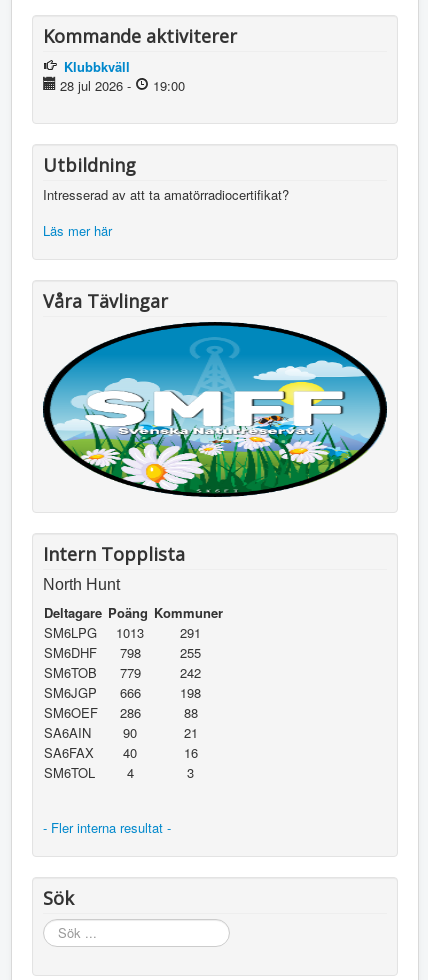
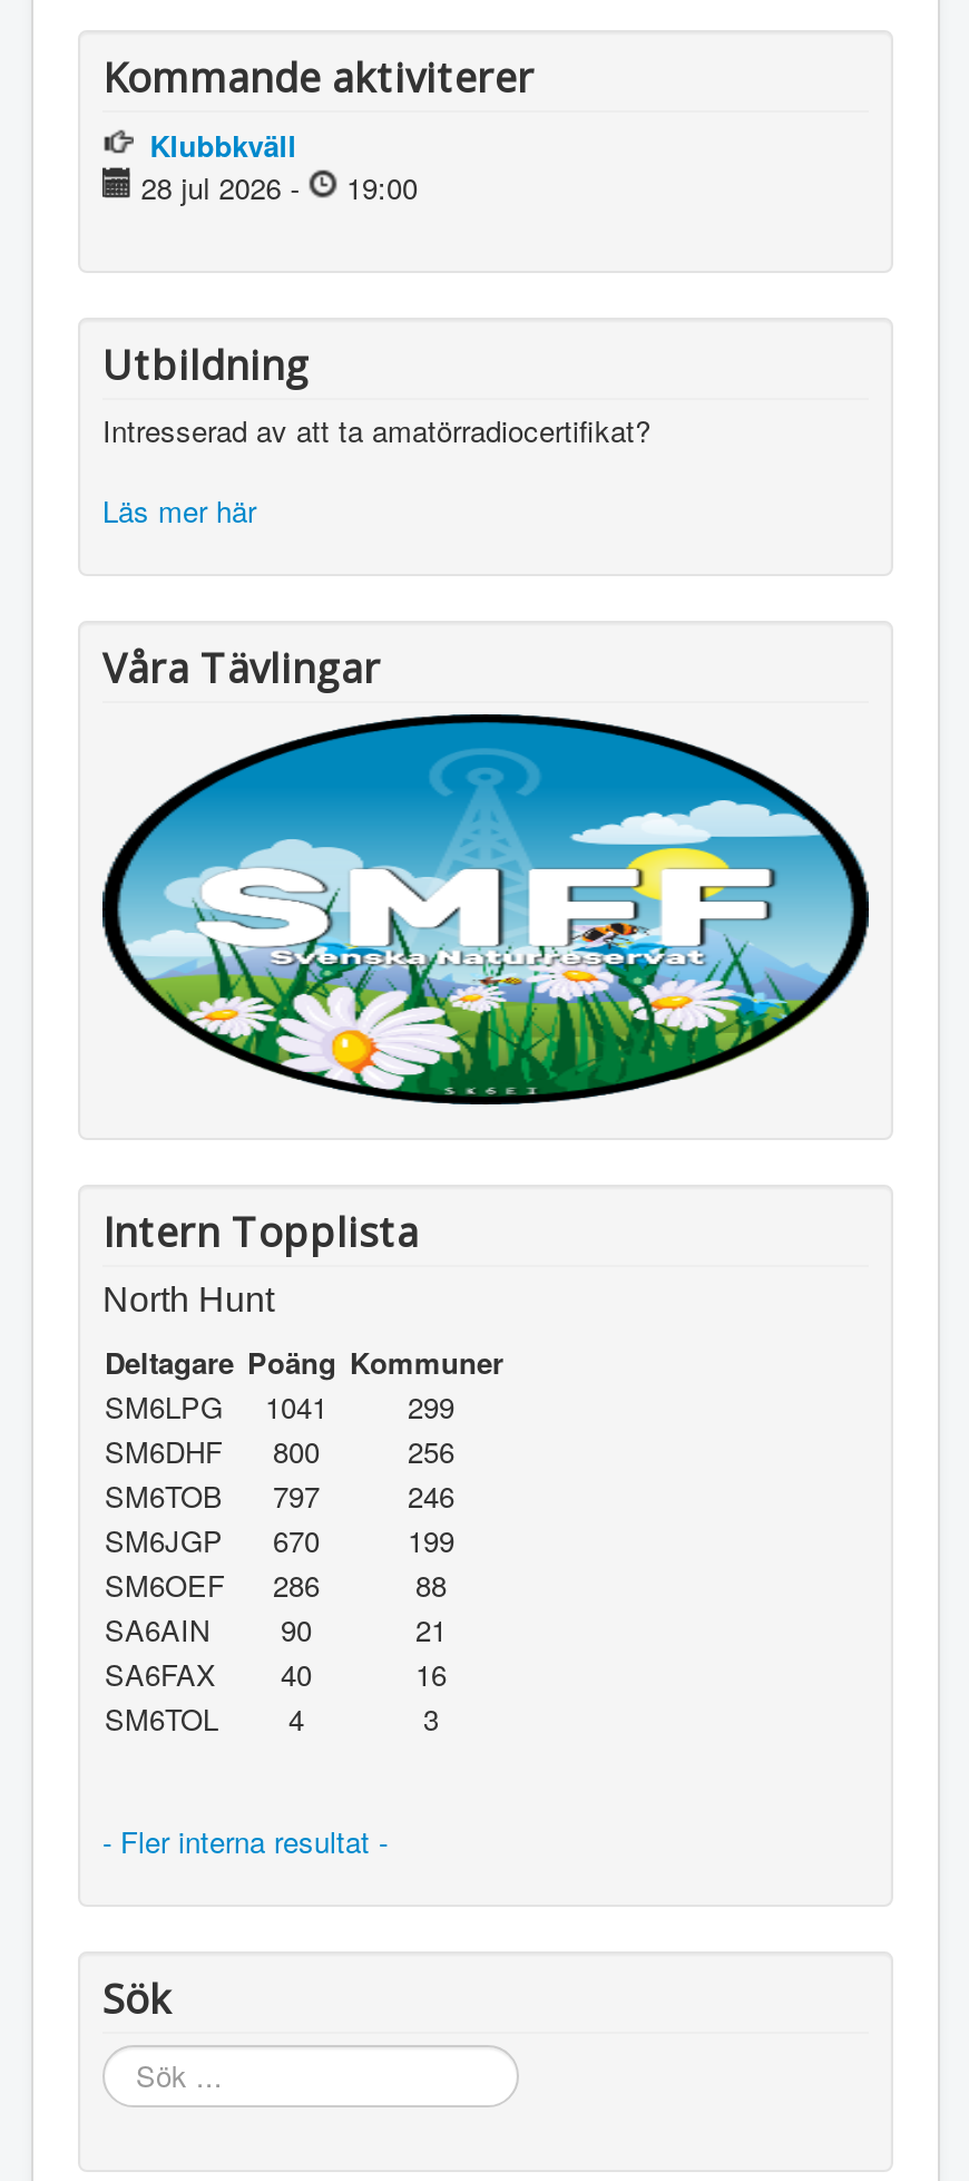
- 1013
+ 1041

- 291
+ 299

- SM6DHF 798
+ SM6DHF 800

- 255
+ 256

- SM6TOB 779
+ SM6TOB 797

- 242
+ 246

- SM6JGP 666
+ SM6JGP 670

- 198
+ 199
